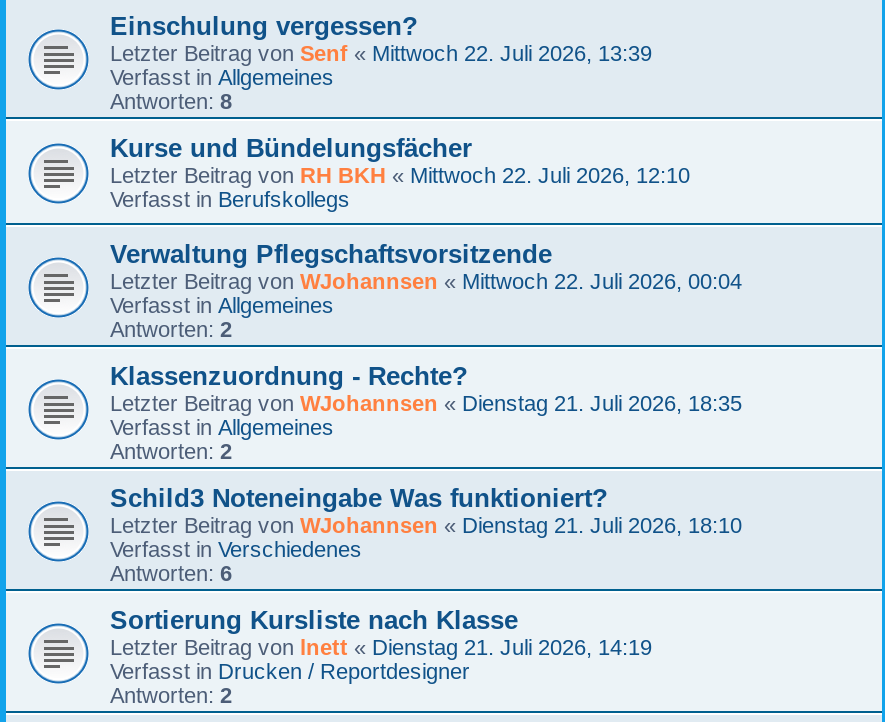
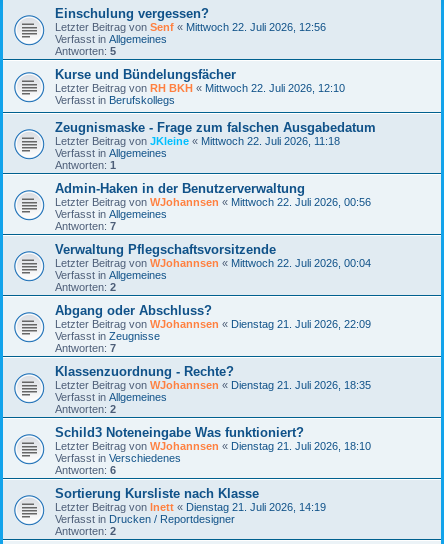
- Letzter Beitrag von Senf «Mittwoch 22. Juli 2026, 13:39
+ Letzter Beitrag von Senf «Mittwoch 22. Juli 2026, 12:56

- Antworten: 8
+ Antworten: 5

+ Zeugnismaske - Frage zum falschen Ausgabedatum
+ Letzter Beitrag von JKleine «Mittwoch 22. Juli 2026, 11:18
+ Verfasst in Allgemeines
+ Antworten: 1
+ Admin-Haken in der Benutzerverwaltung
+ Letzter Beitrag von WJohannsen «Mittwoch 22. Juli 2026, 00:56
+ Verfasst in Allgemeines
+ Antworten: 7

+ Abgang oder Abschluss?
+ Letzter Beitrag von WJohannsen «Dienstag 21. Juli 2026, 22:09
+ Verfasst in Zeugnisse
+ Antworten: 7
